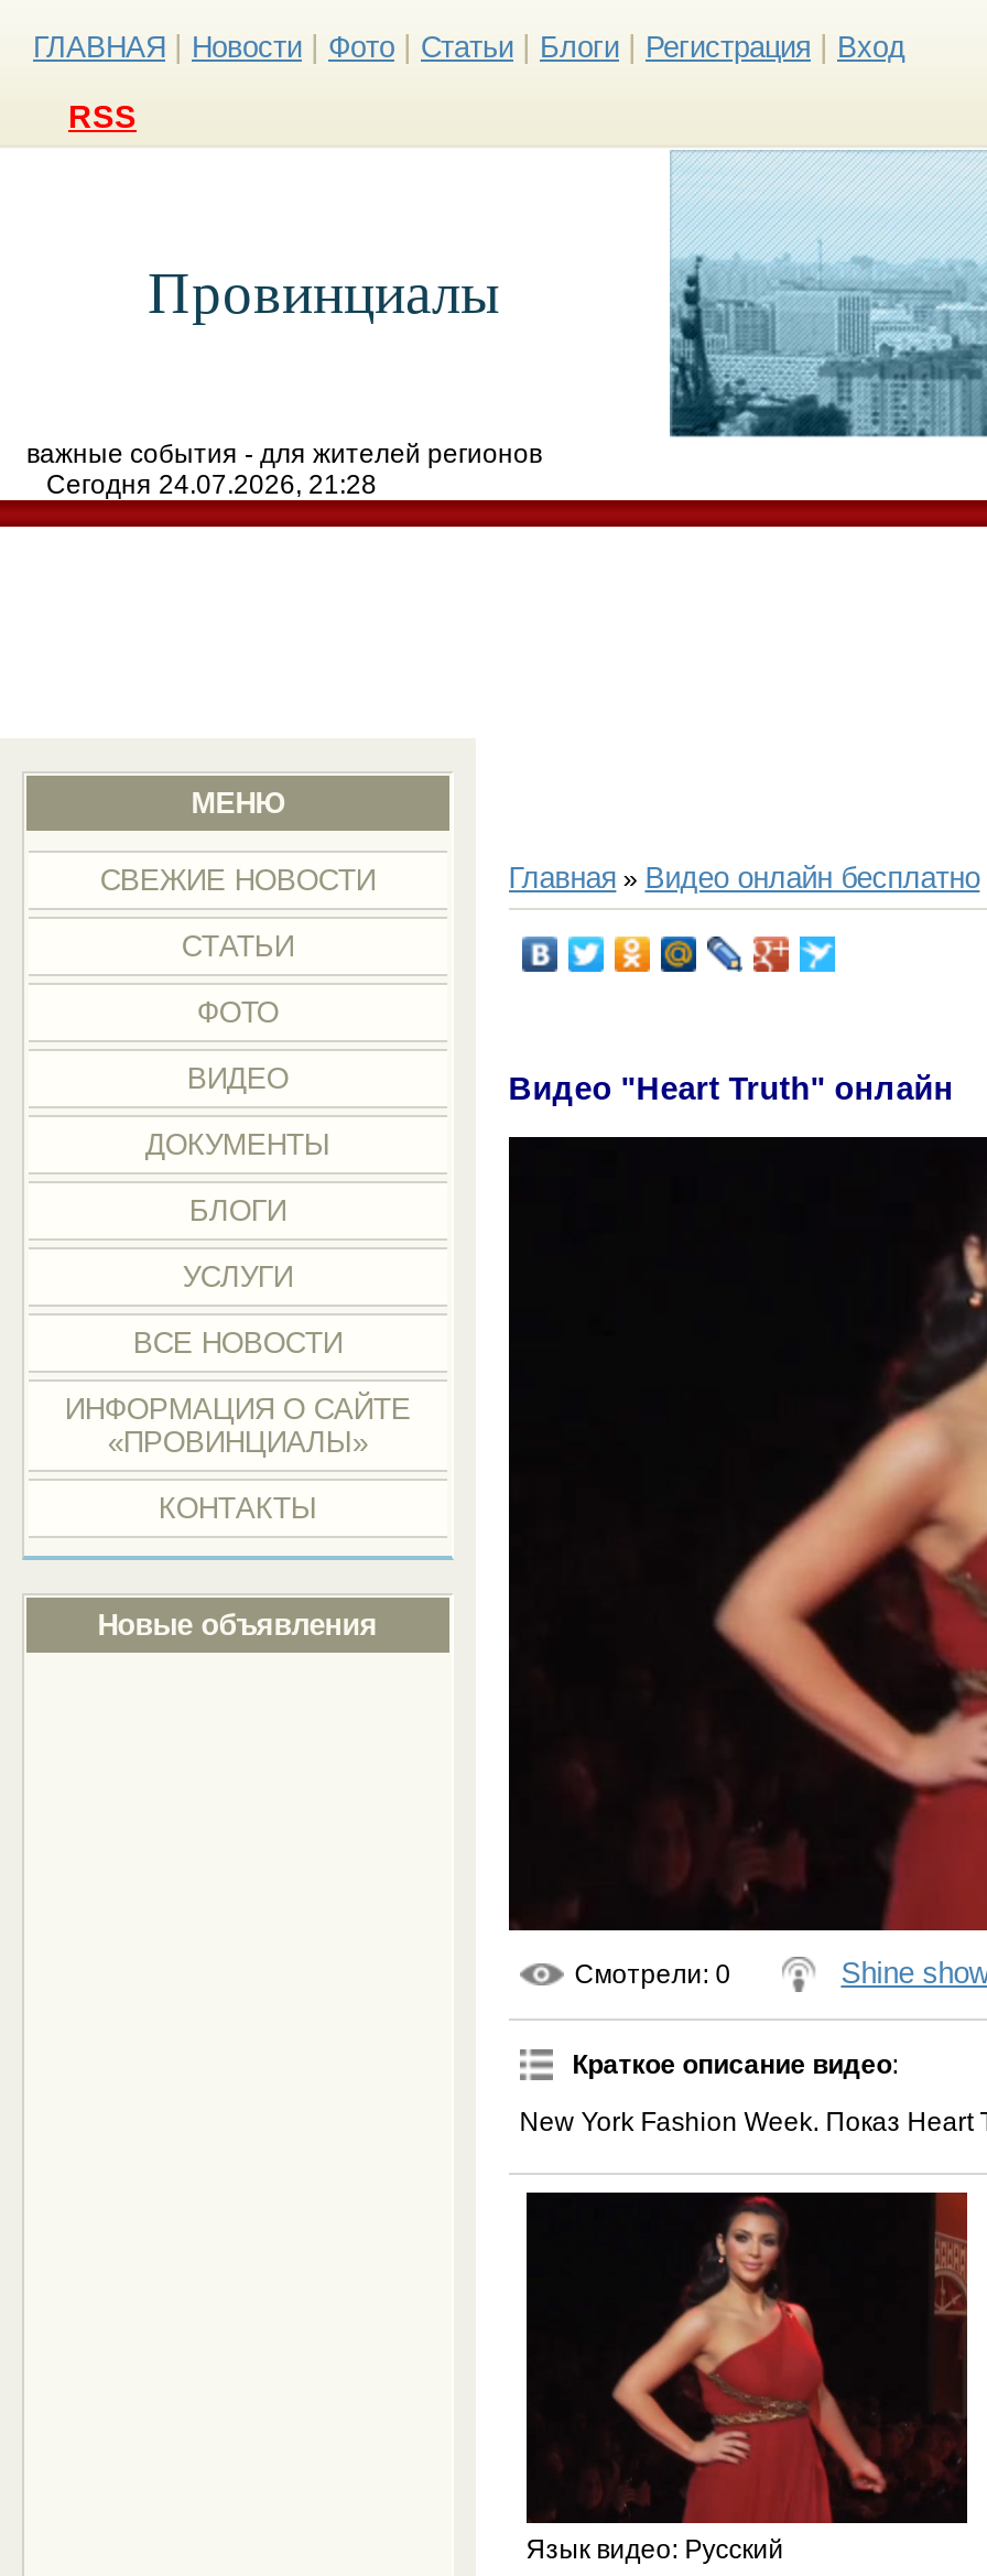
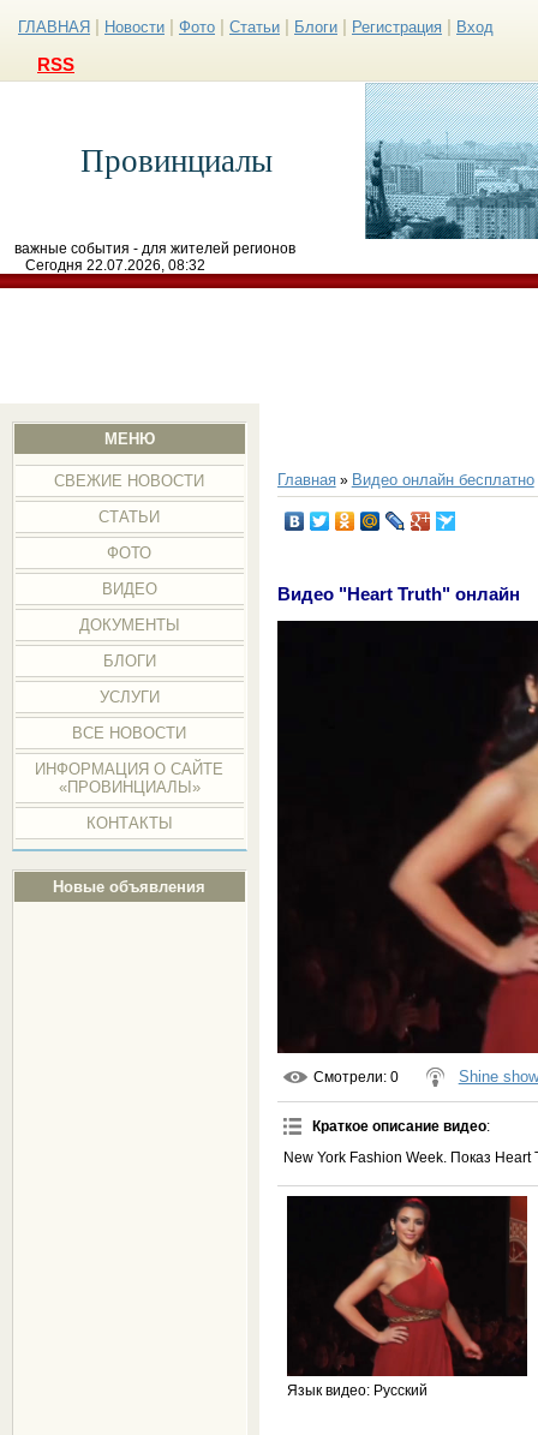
- Сегодня 24.07.2026, 21:28
+ Сегодня 22.07.2026, 08:32
